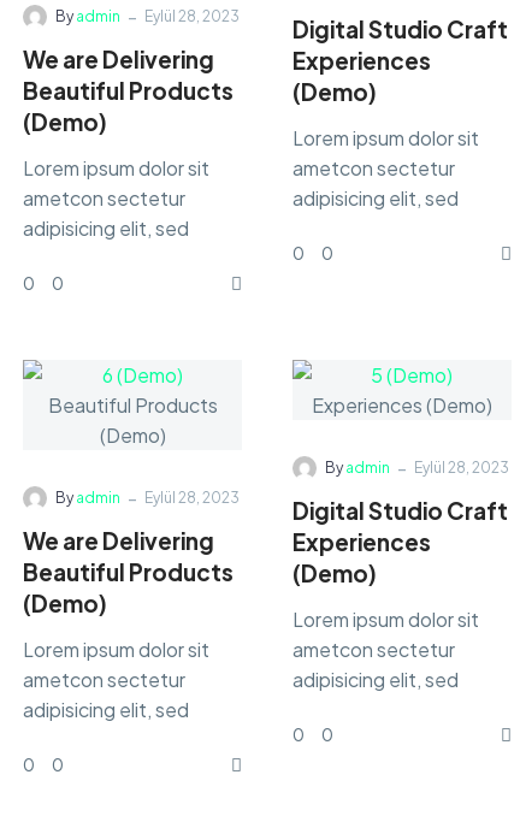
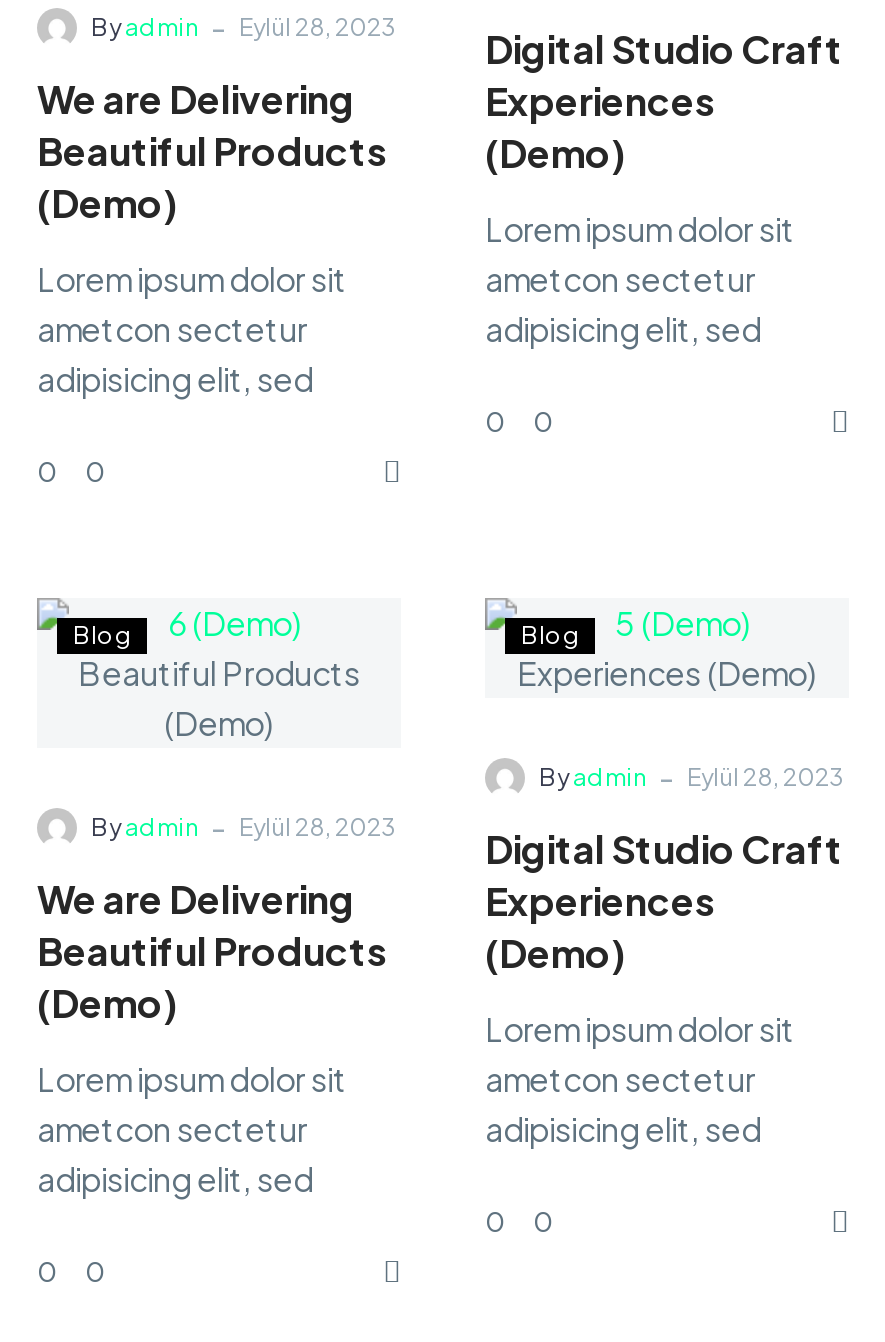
+ Blog

+ Blog
